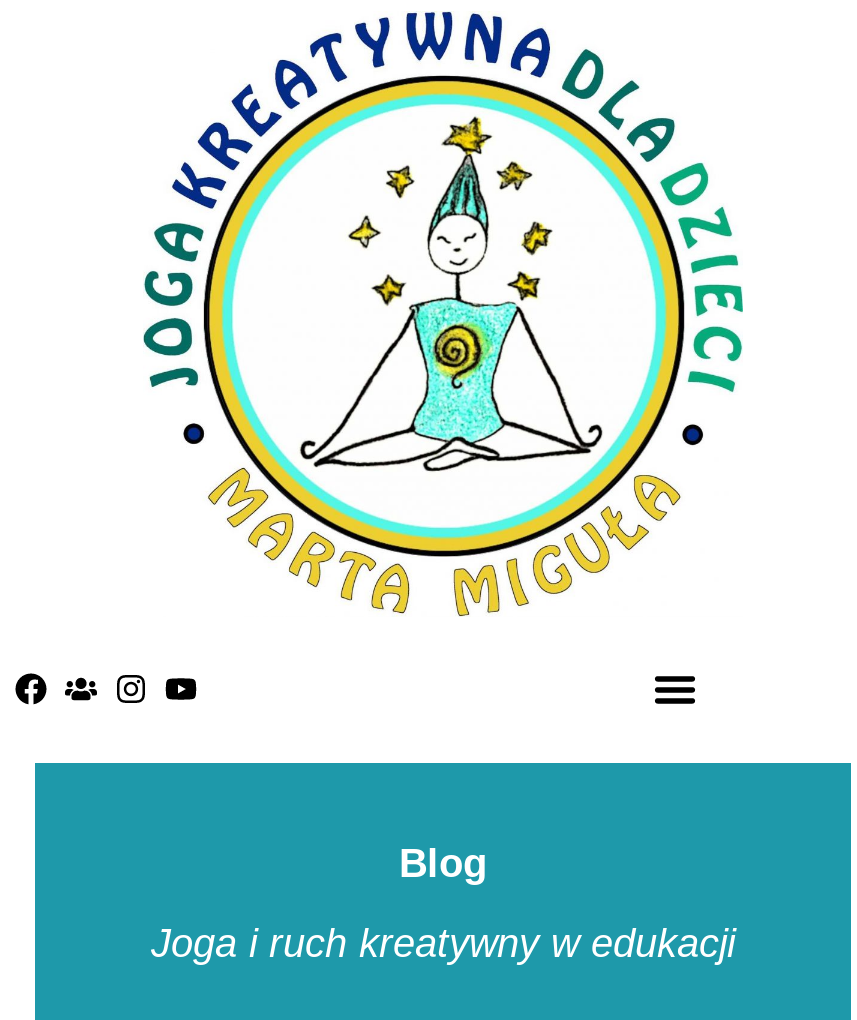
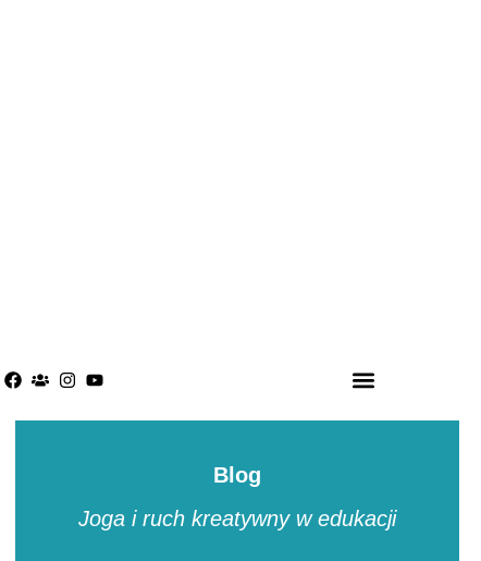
- [image]
